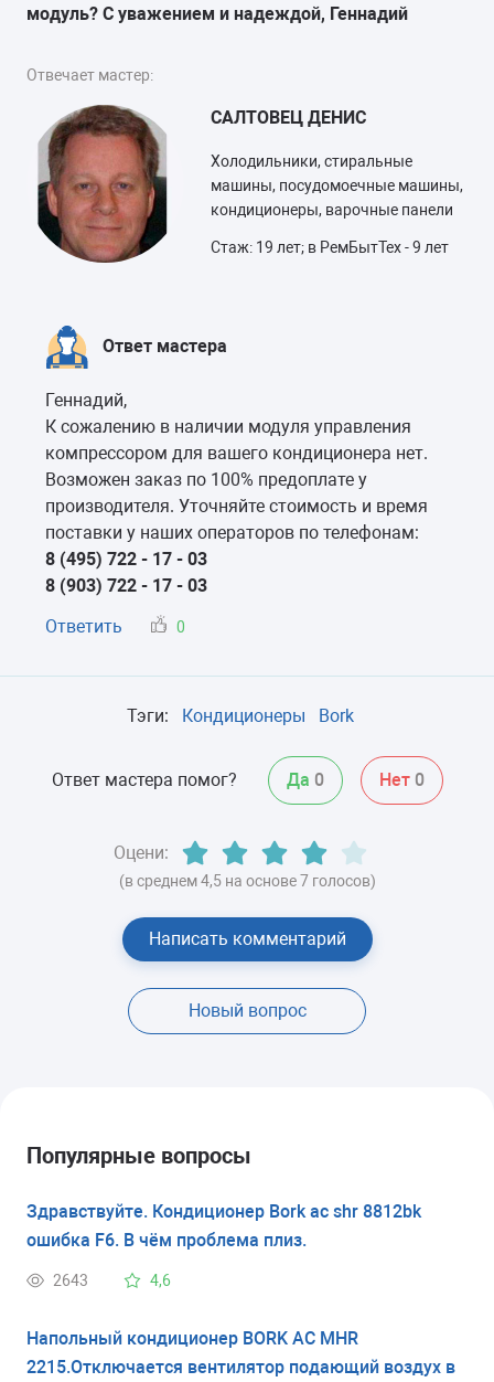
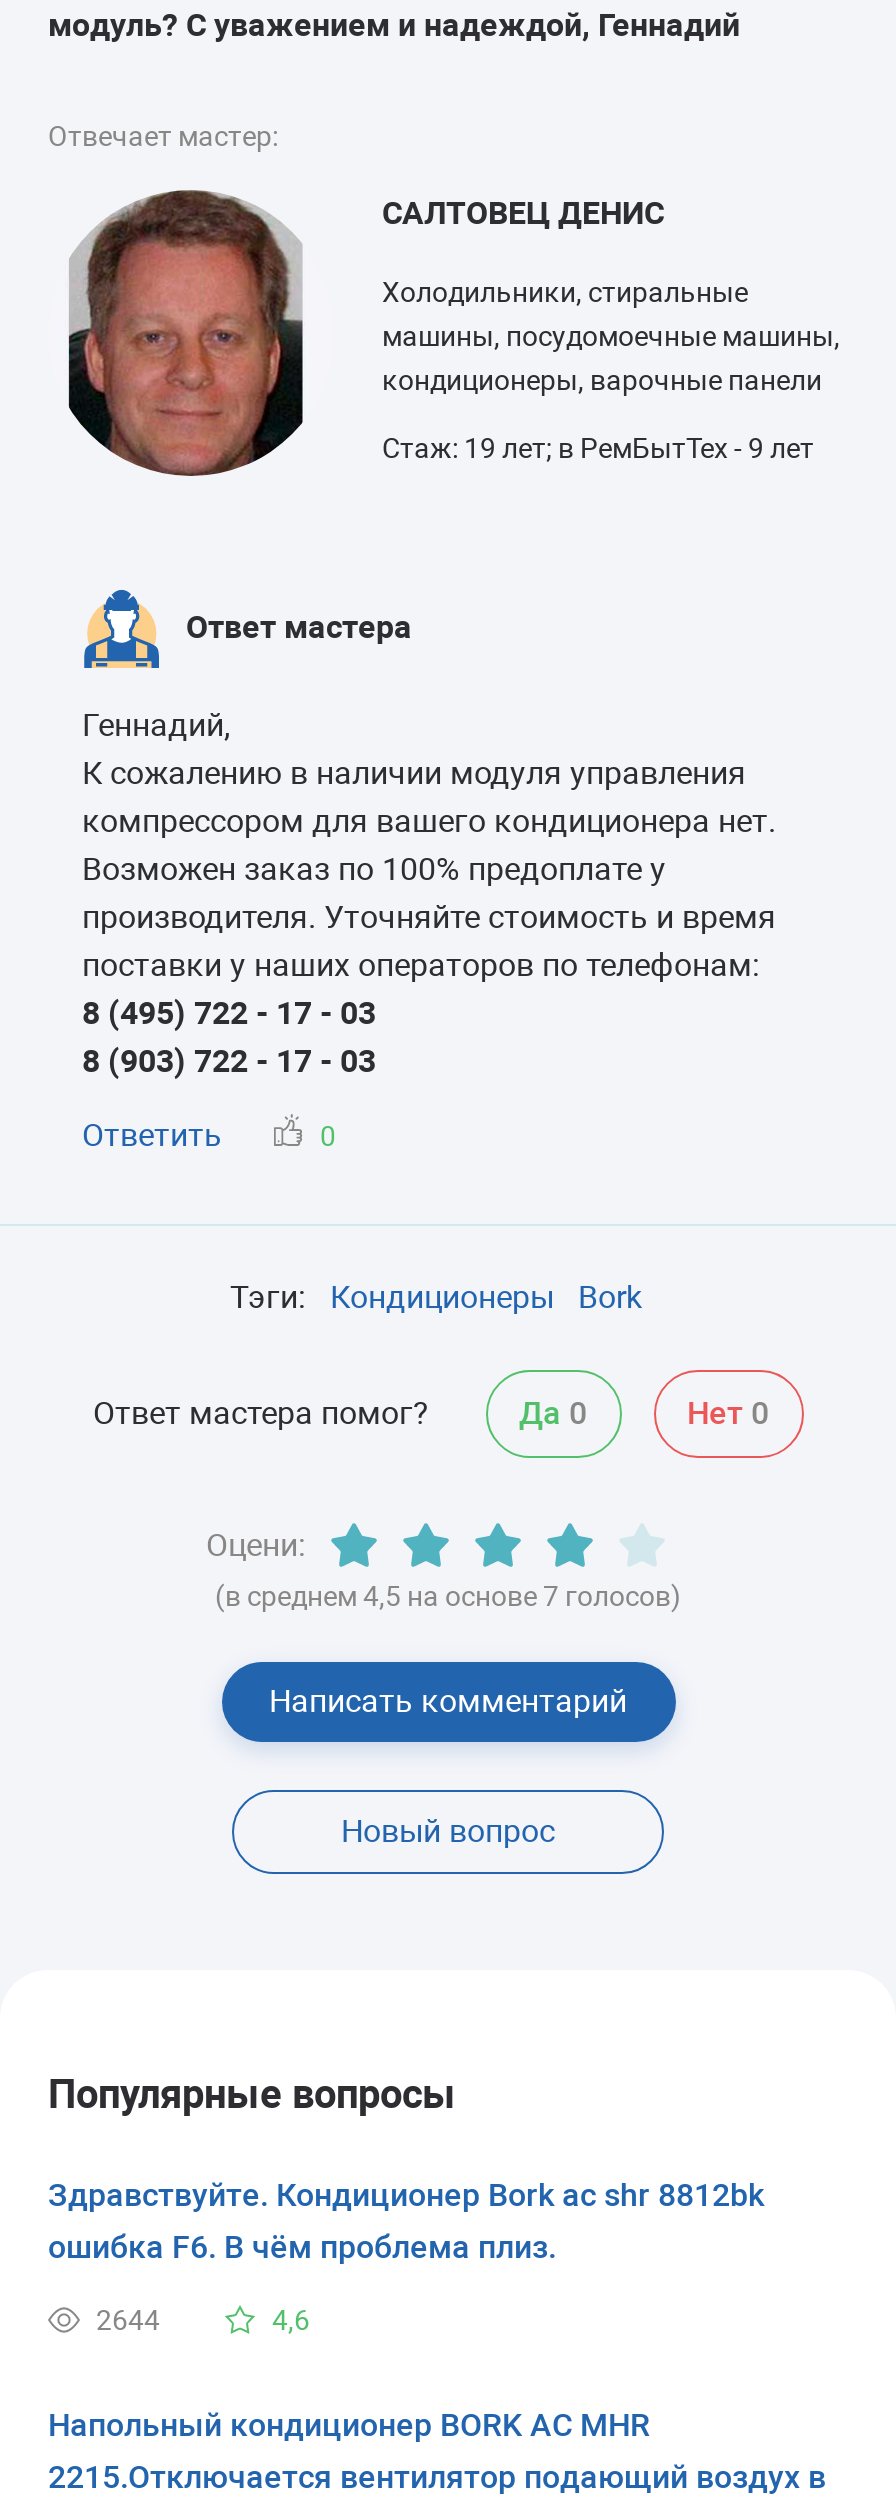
- 2643
+ 2644
